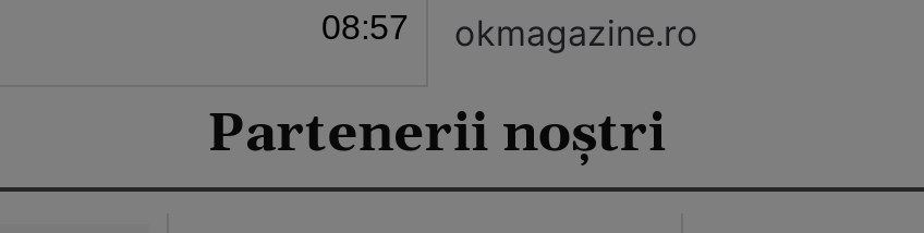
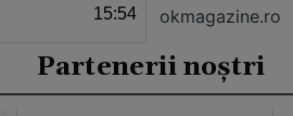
- 08:57 okmagazine.ro
+ 15:54 okmagazine.ro
